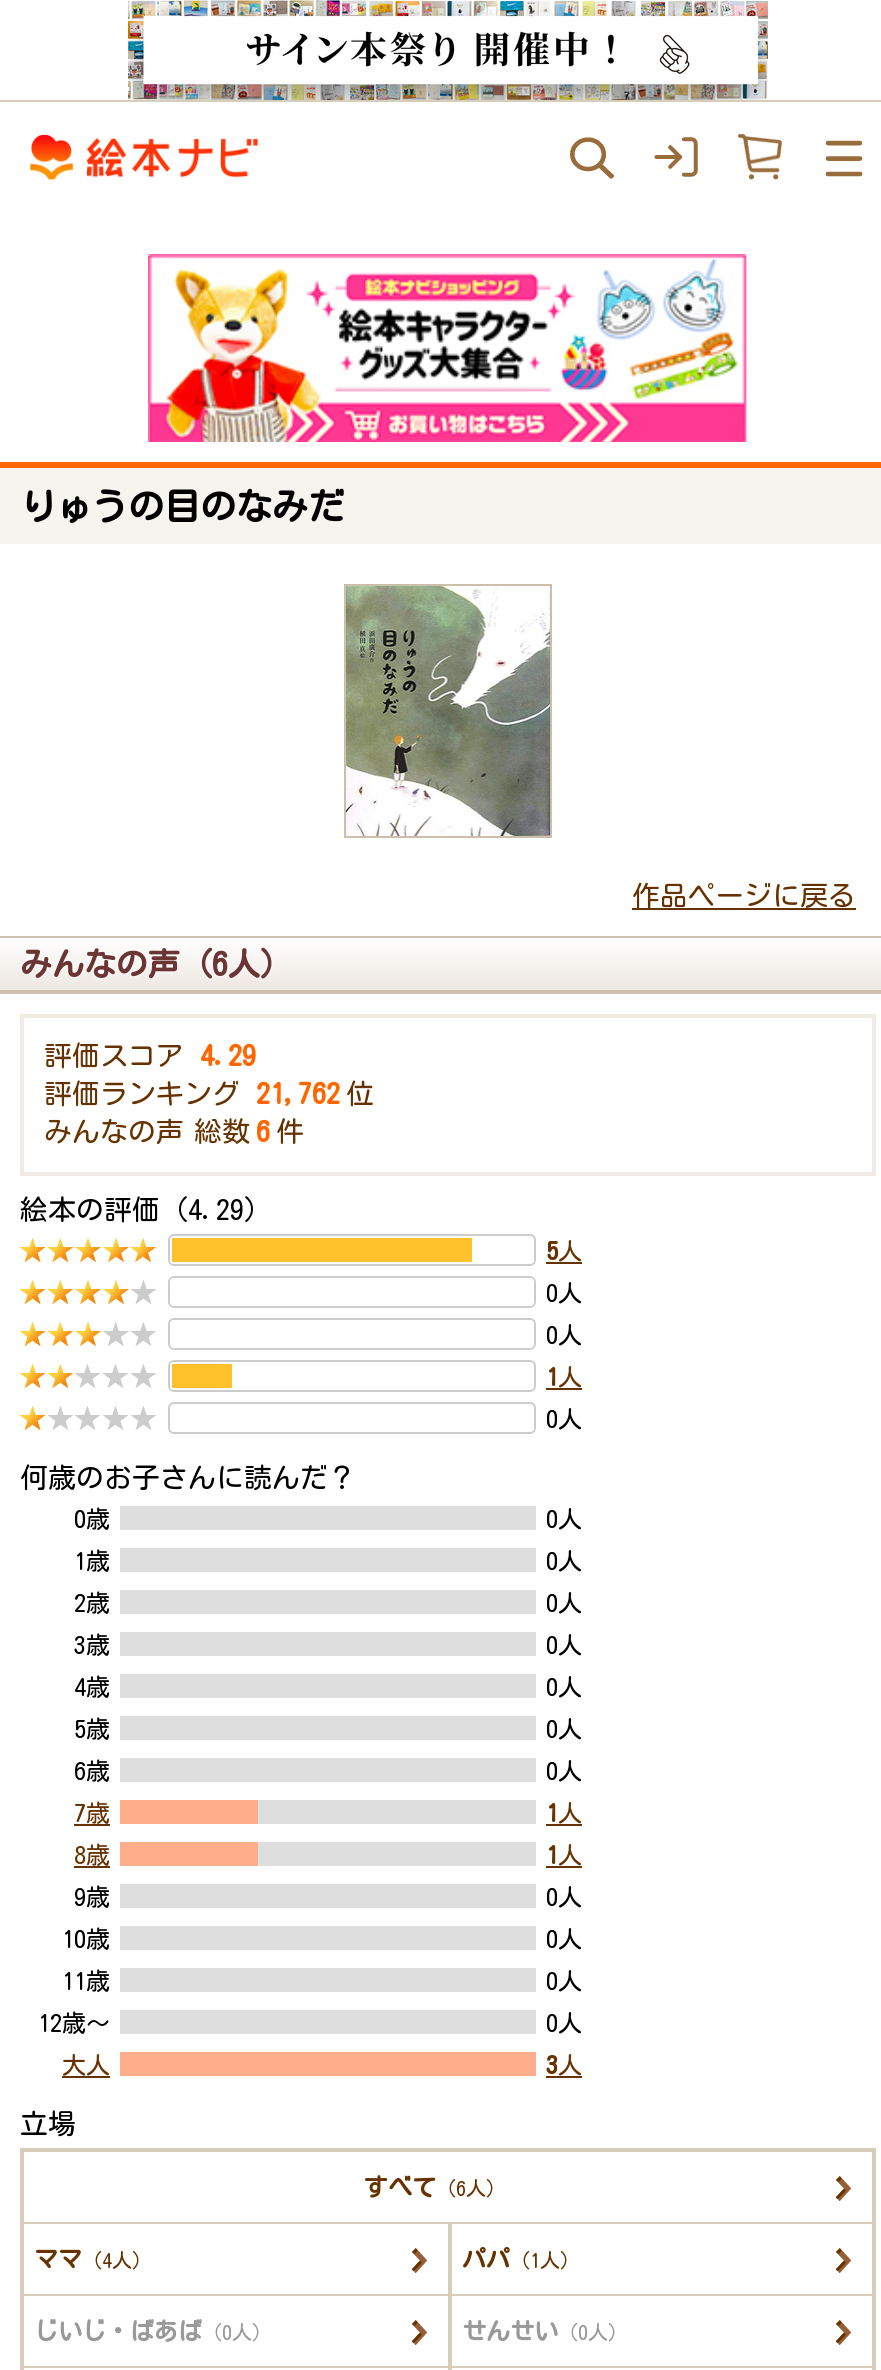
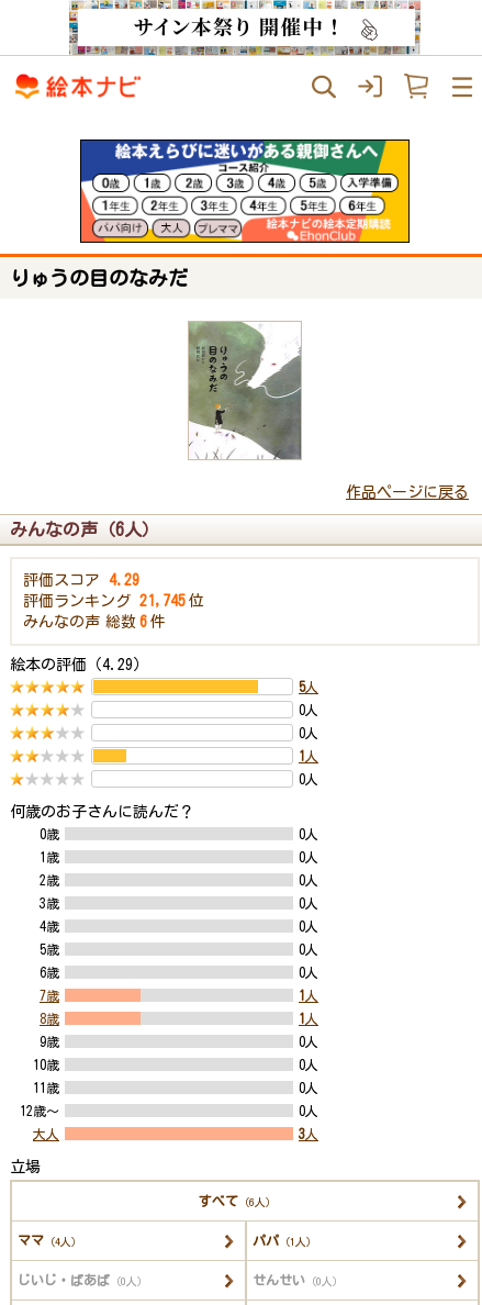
- [image]
+ [image]

- 評価ランキング 21,762 位
+ 評価ランキング 21,745 位
